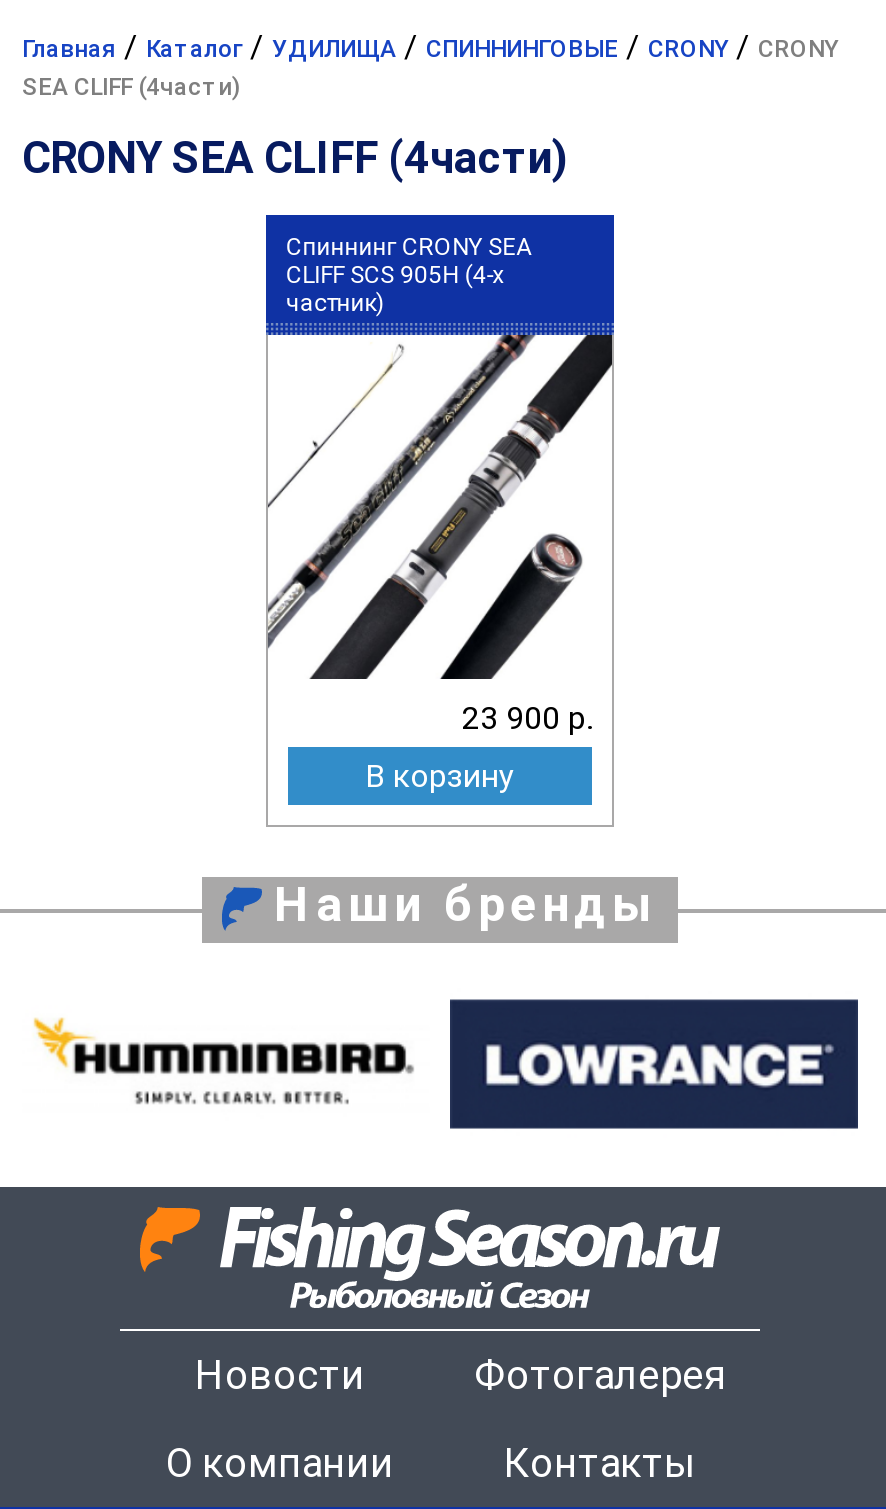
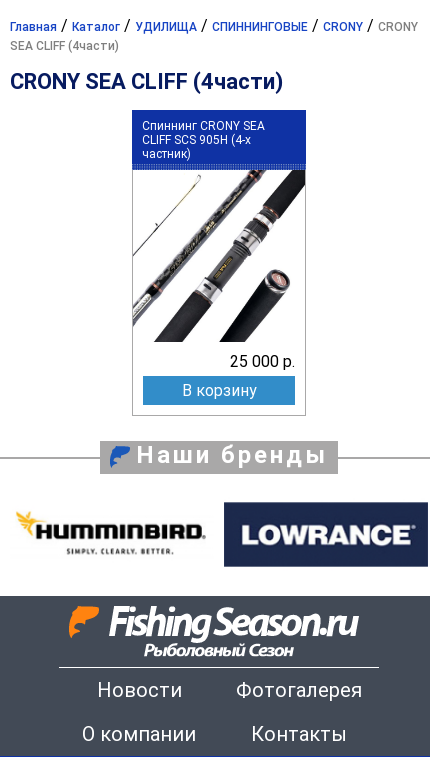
- 23 900 р.
+ 25 000 р.
